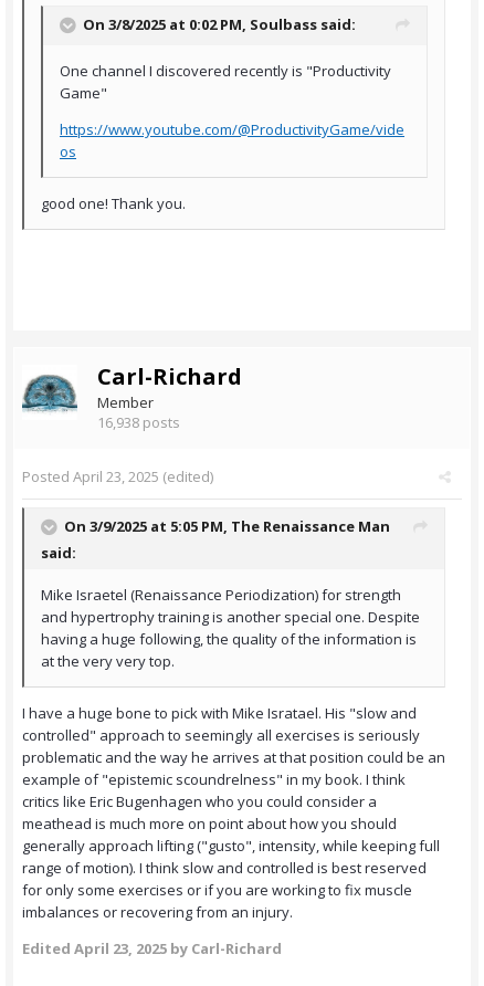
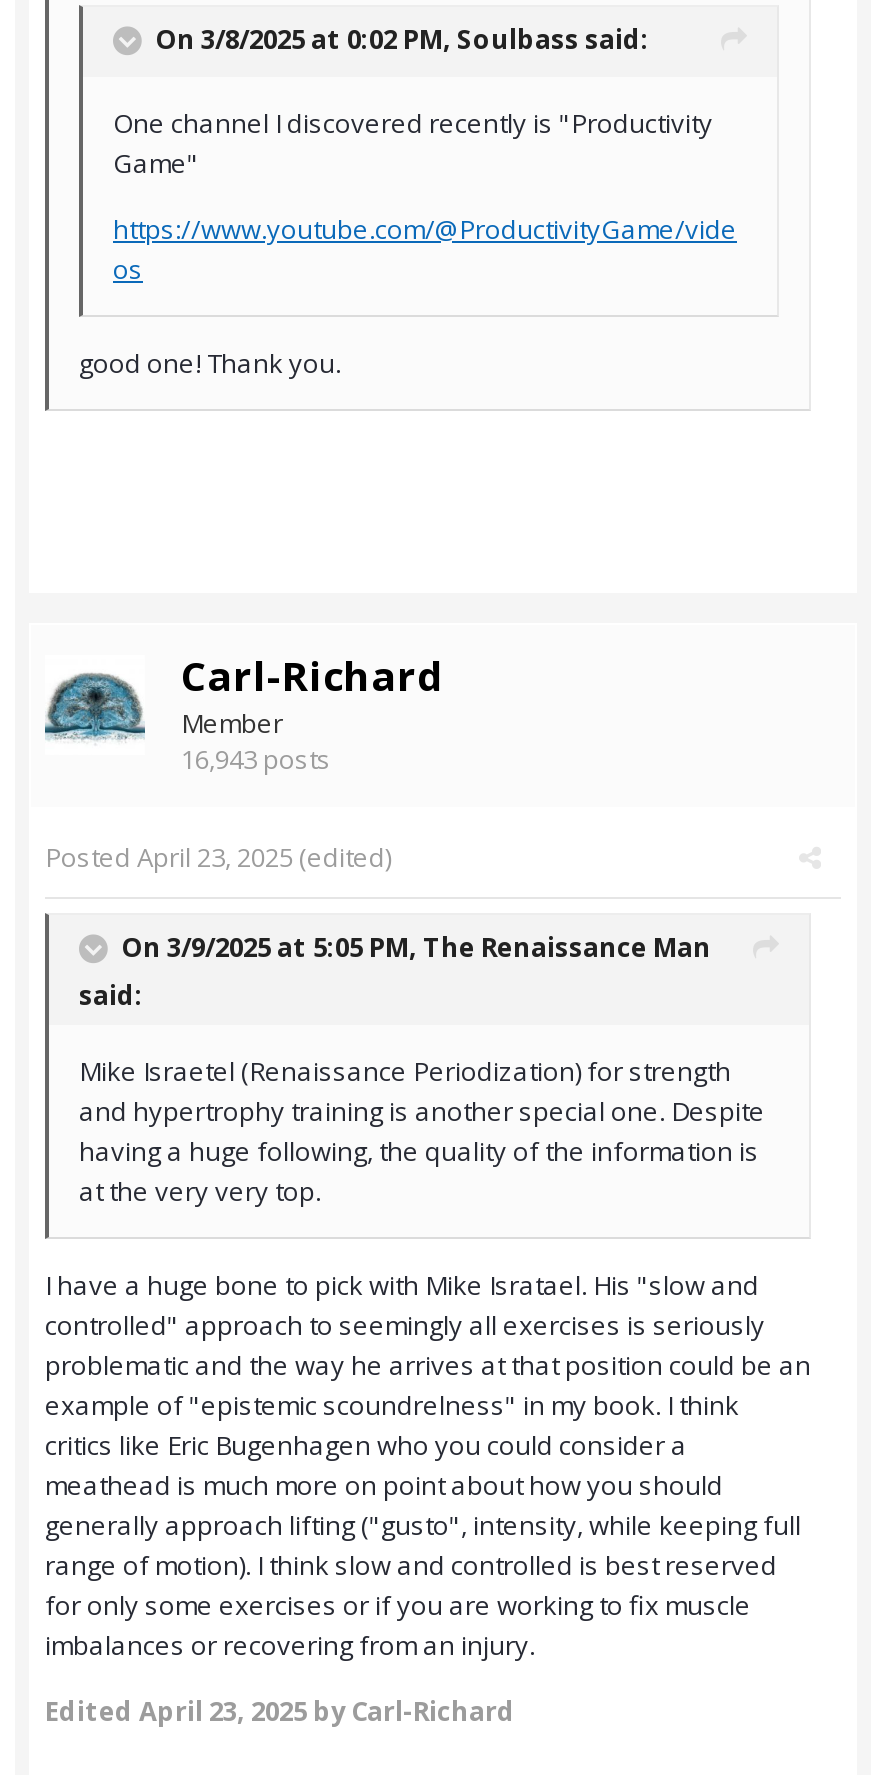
- 16,938 posts
+ 16,943 posts
